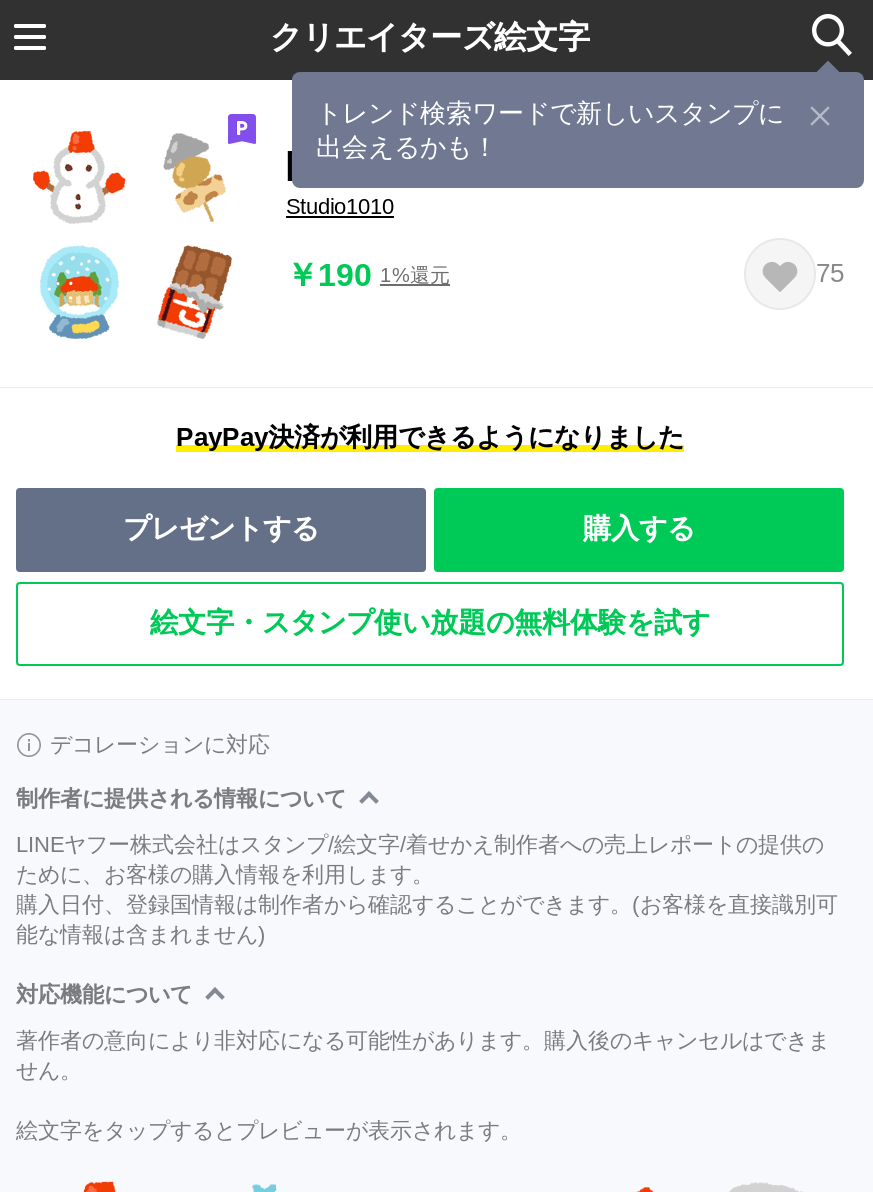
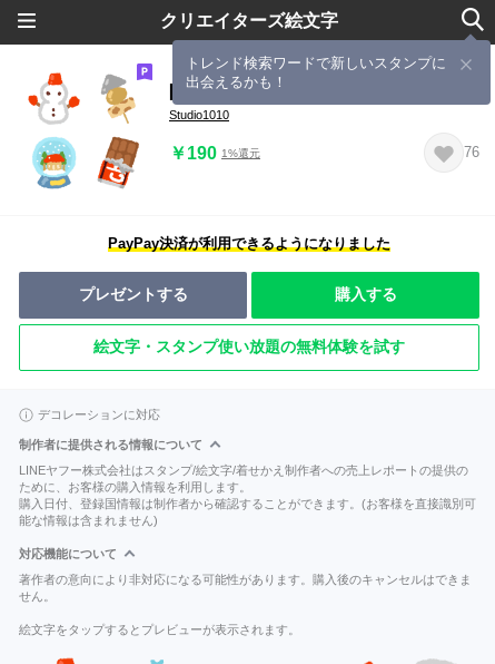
- 75
+ 76
